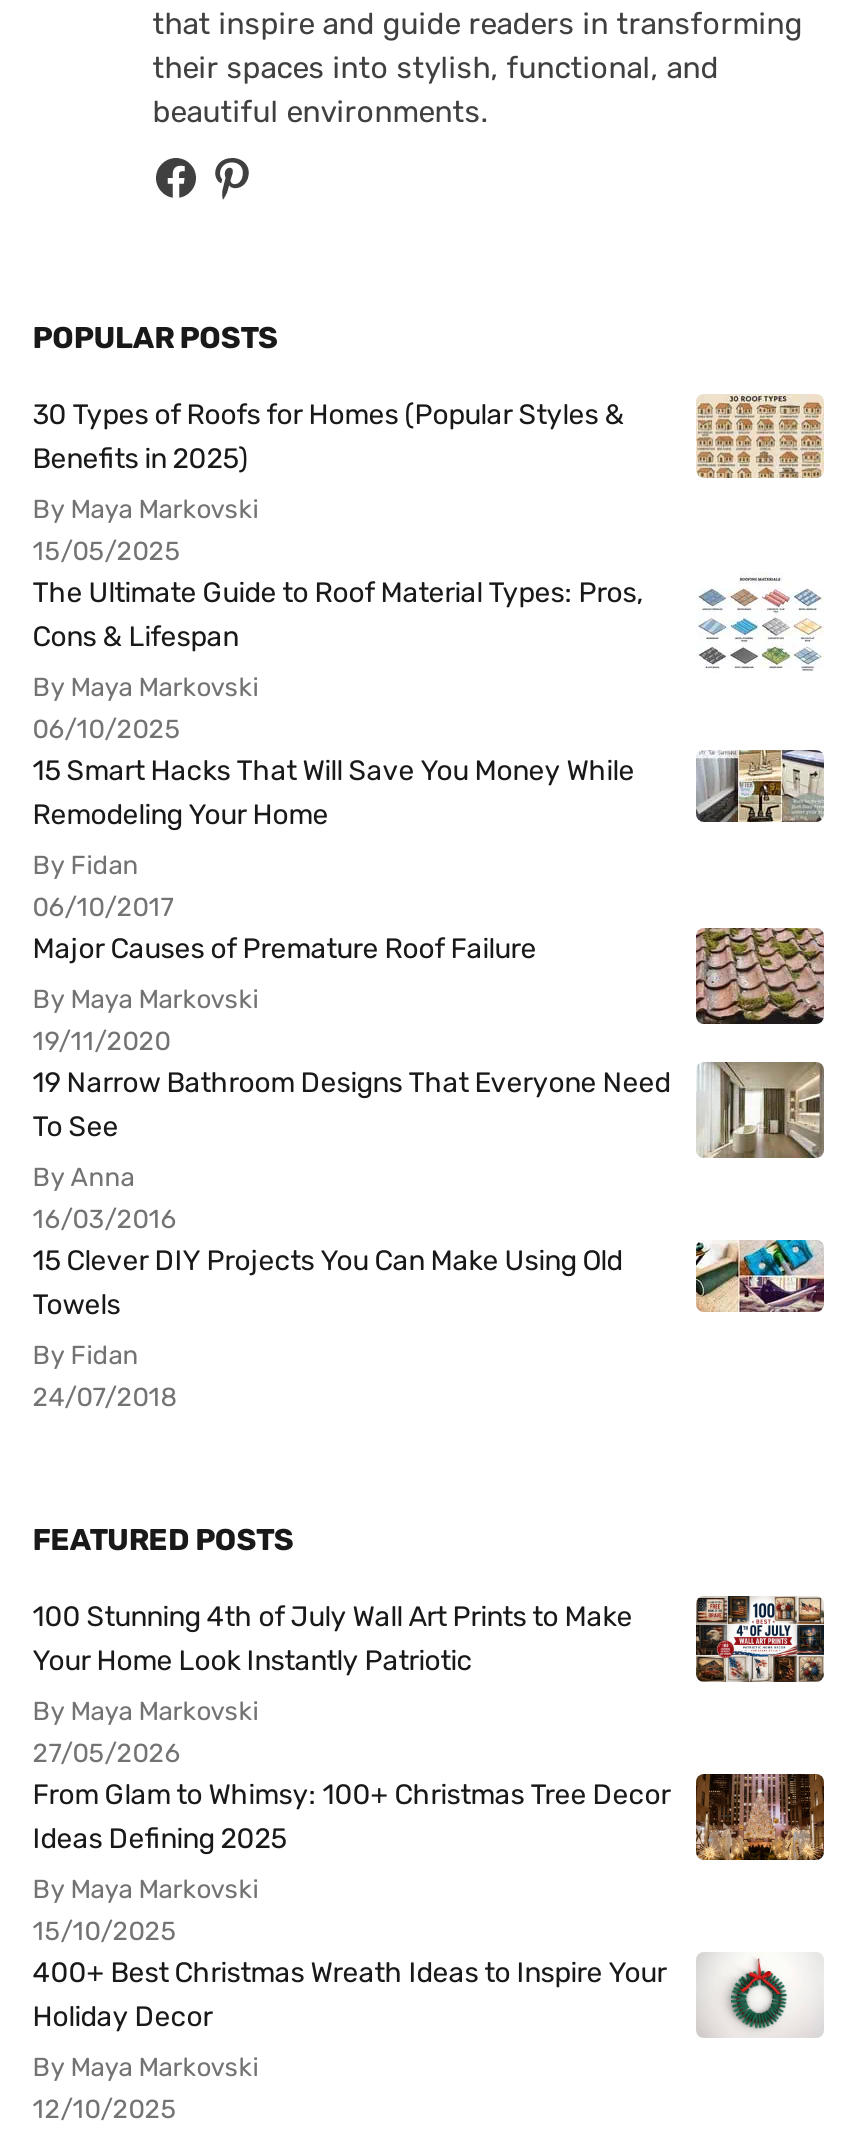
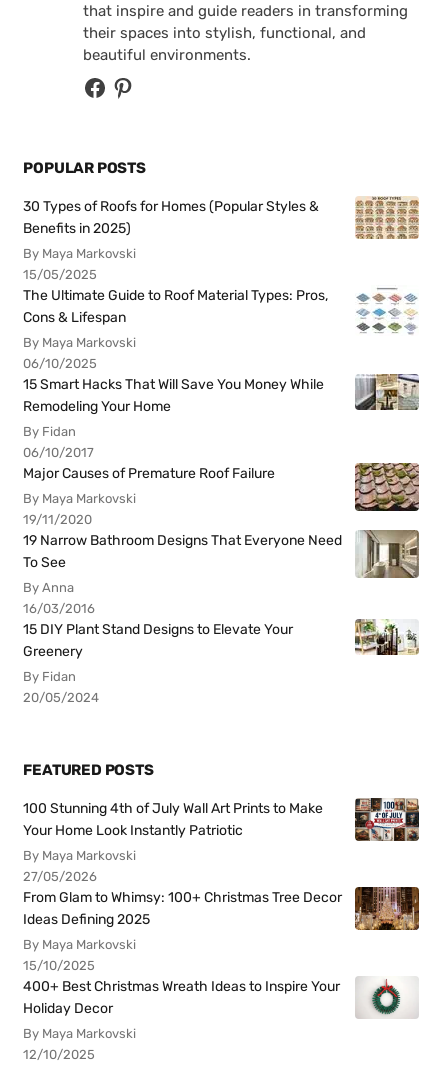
- 15 Clever DIY Projects You Can Make Using Old
- Towels
+ 15 DIY Plant Stand Designs to Elevate Your
+ Greenery

- [image]
+ [image]

- 24/07/2018
+ 20/05/2024
